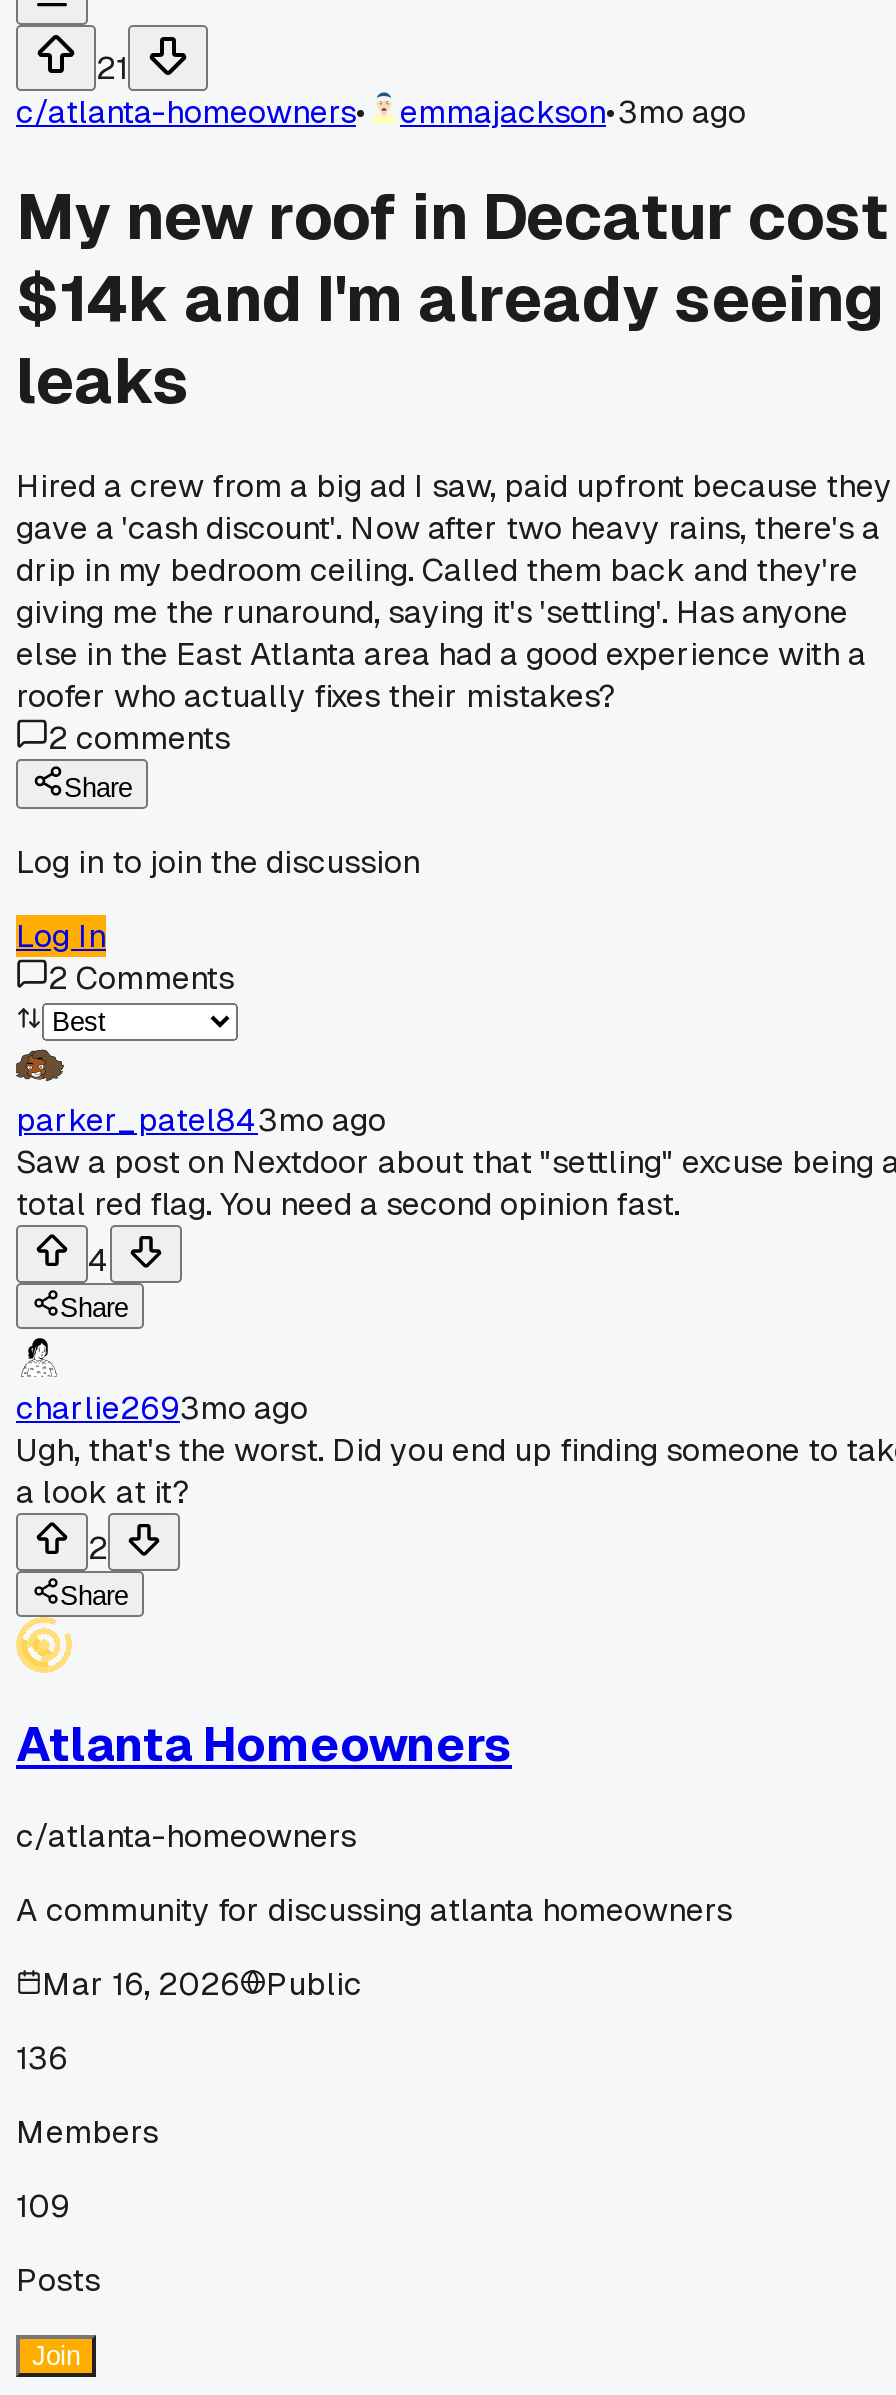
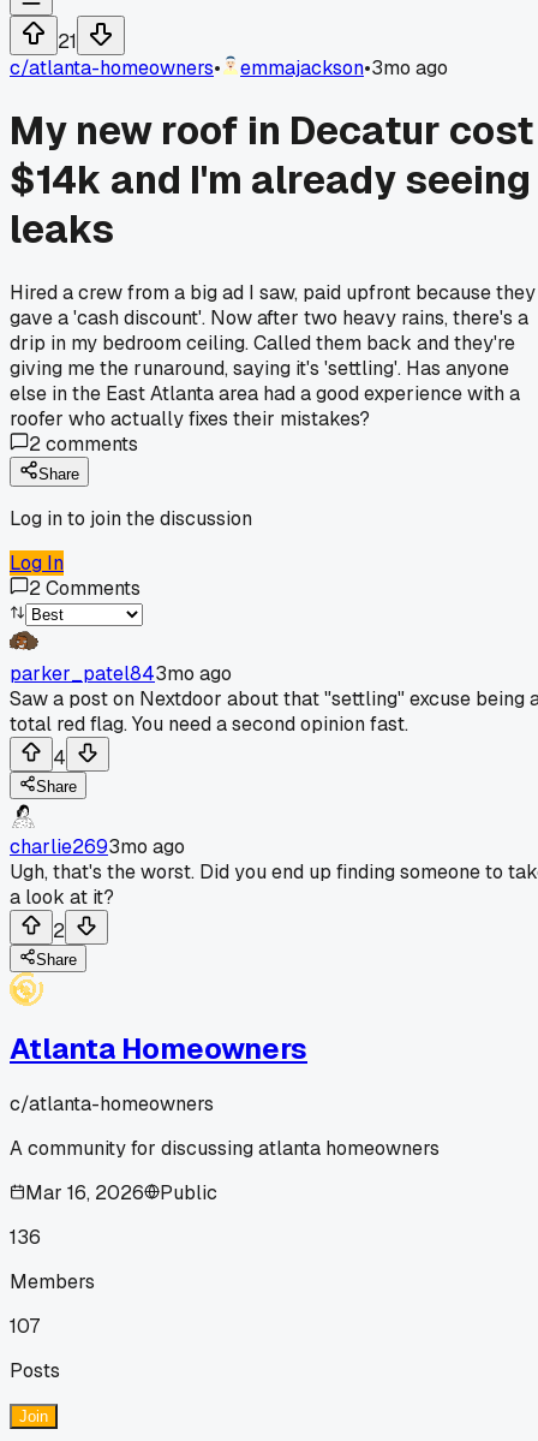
- 109
+ 107
